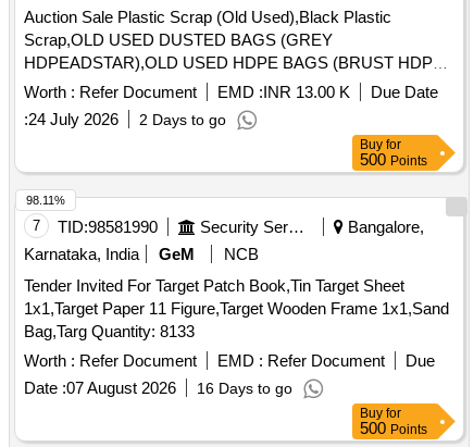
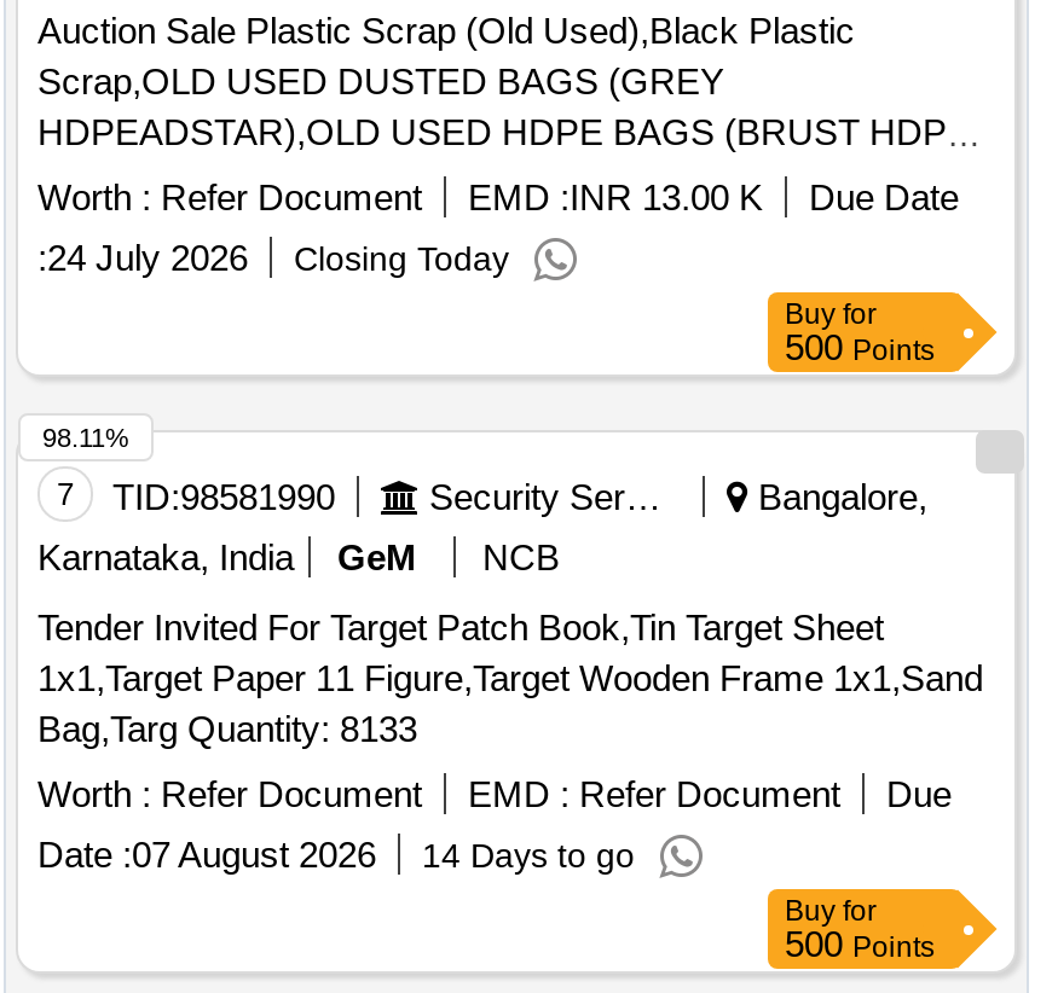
- 2 Days to go
+ Closing Today

- Date : 07 August 2026 16 Days to go
+ Date : 07 August 2026 14 Days to go
